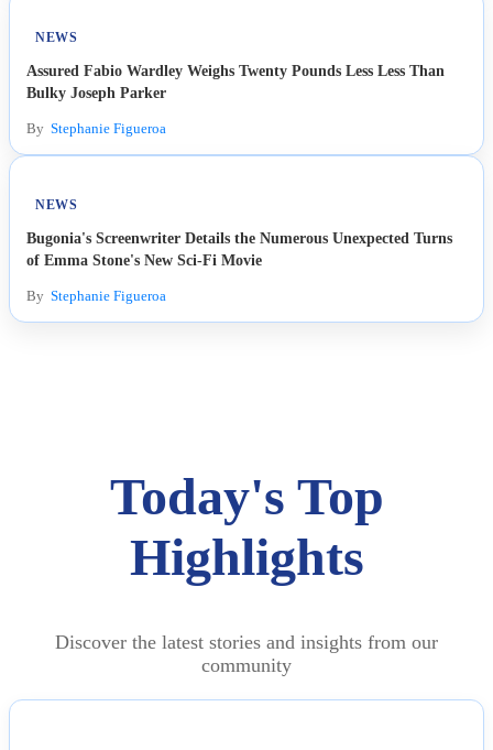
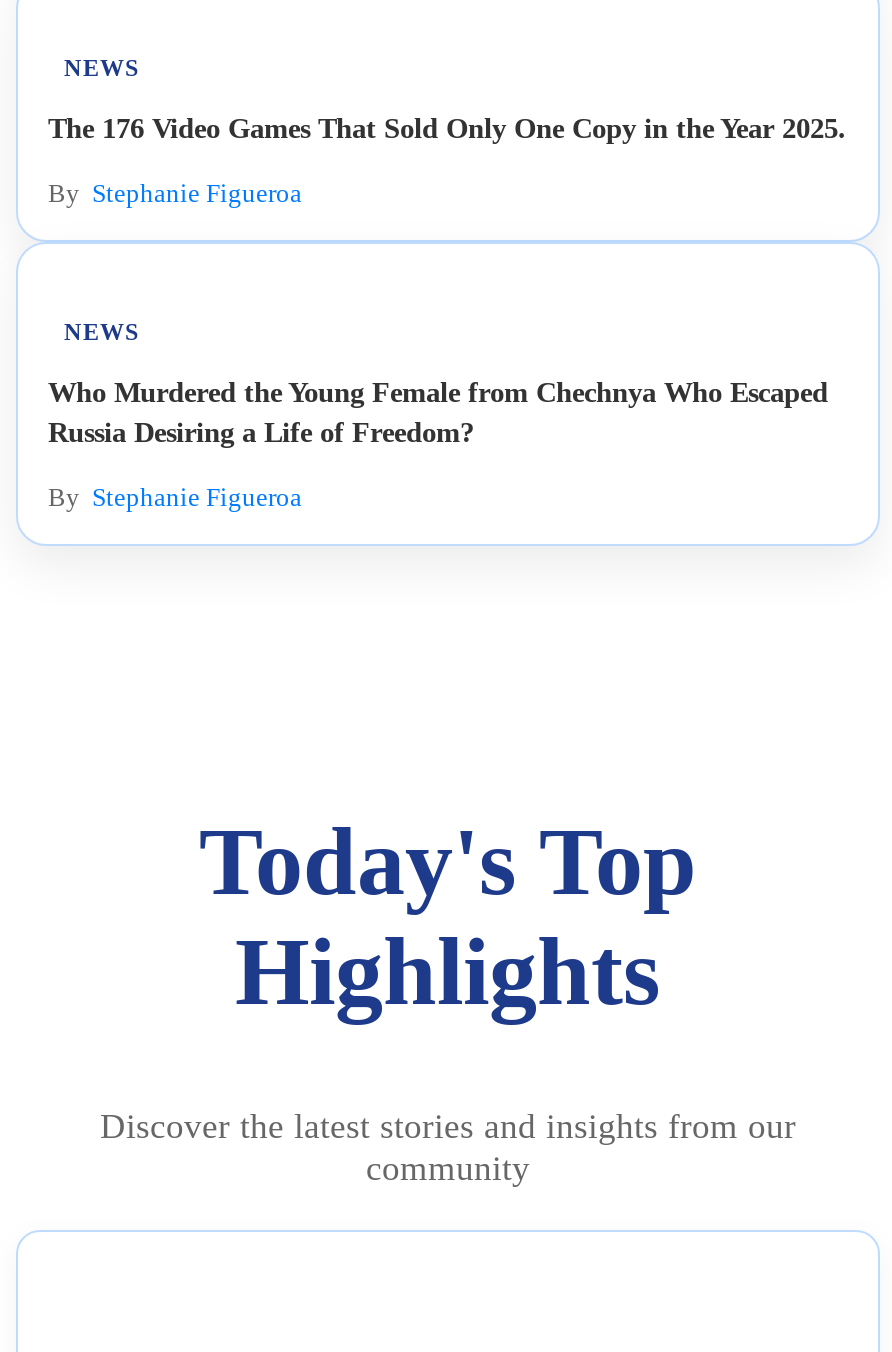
- Assured Fabio Wardley Weighs Twenty Pounds Less Less Than
- Bulky Joseph Parker
+ The 176 Video Games That Sold Only One Copy in the Year 2025.

- Bugonia's Screenwriter Details the Numerous Unexpected Turns
- of Emma Stone's New Sci-Fi Movie
+ Who Murdered the Young Female from Chechnya Who Escaped
+ Russia Desiring a Life of Freedom?
